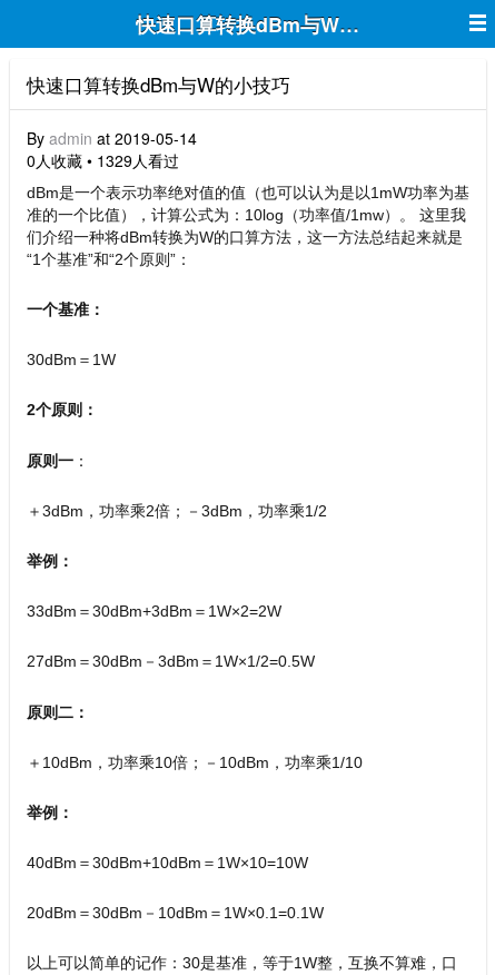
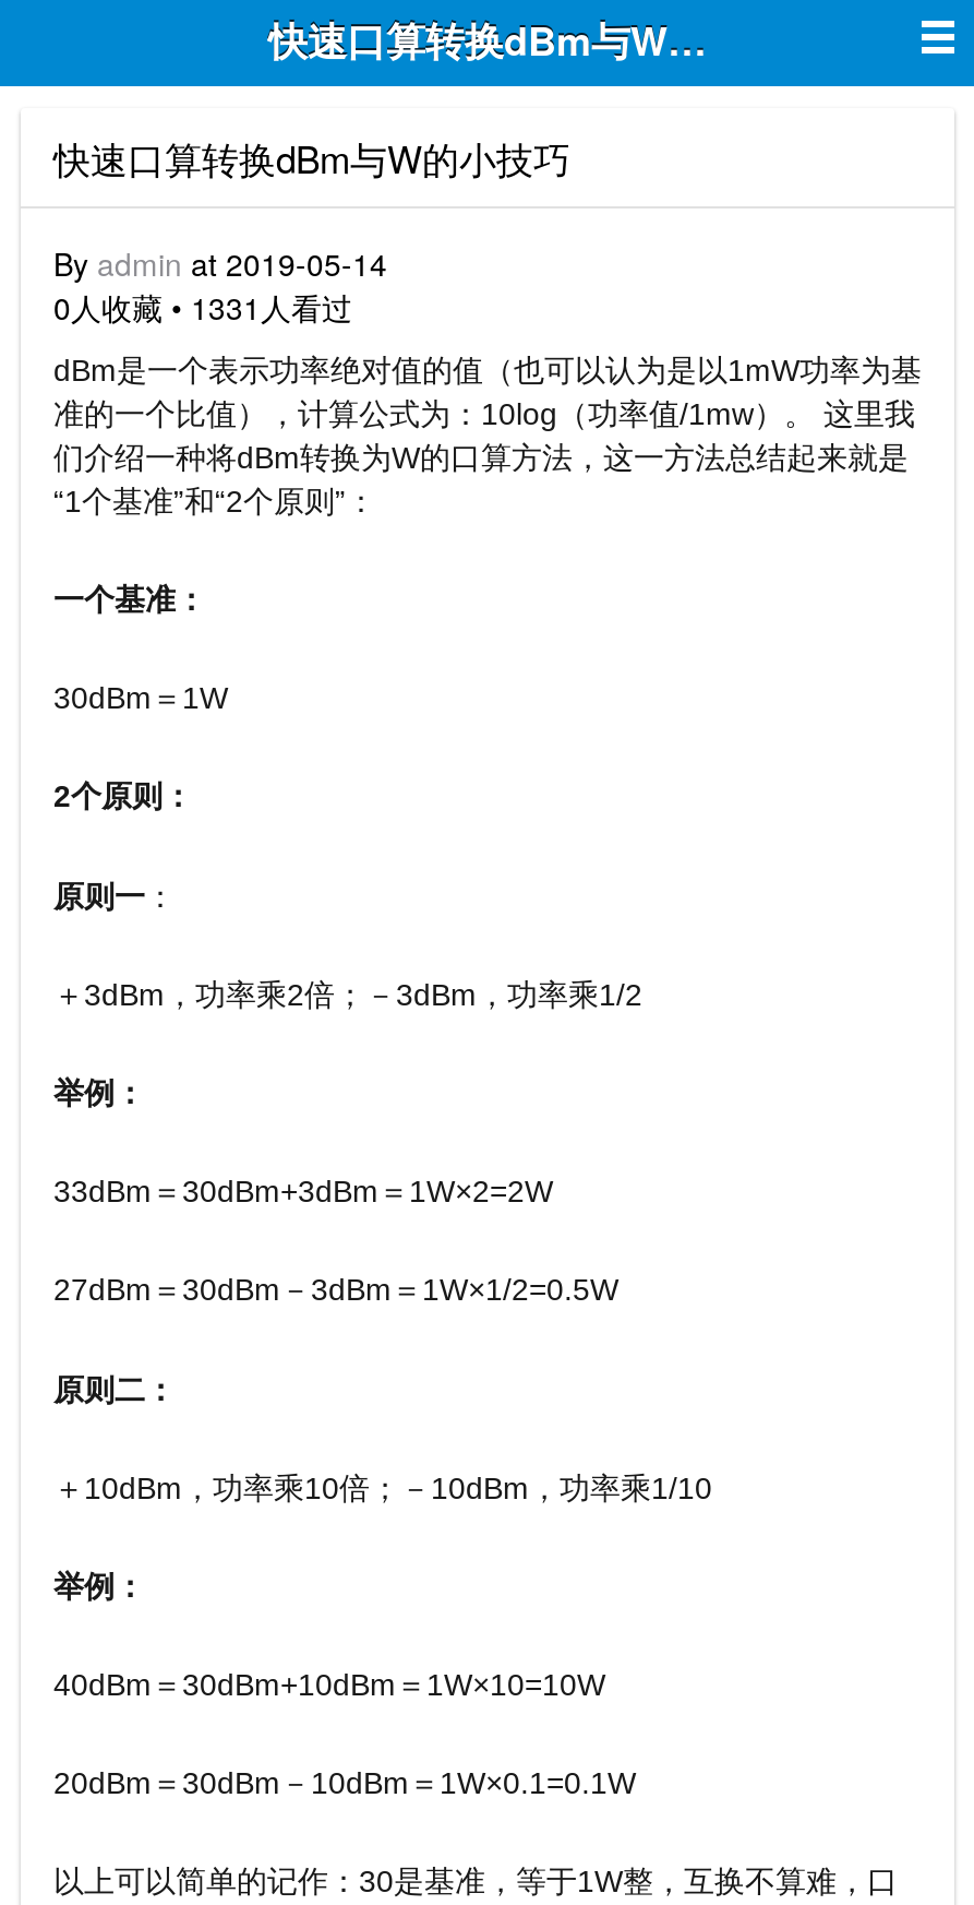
- 0人收藏 • 1329人看过
+ 0人收藏 • 1331人看过
